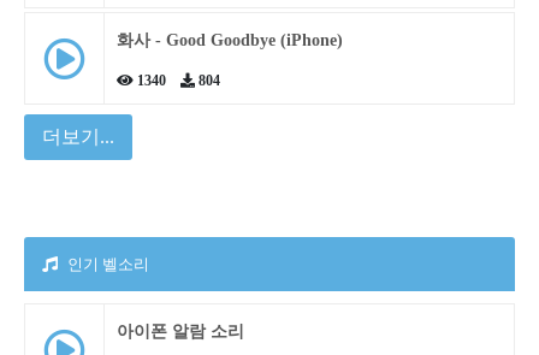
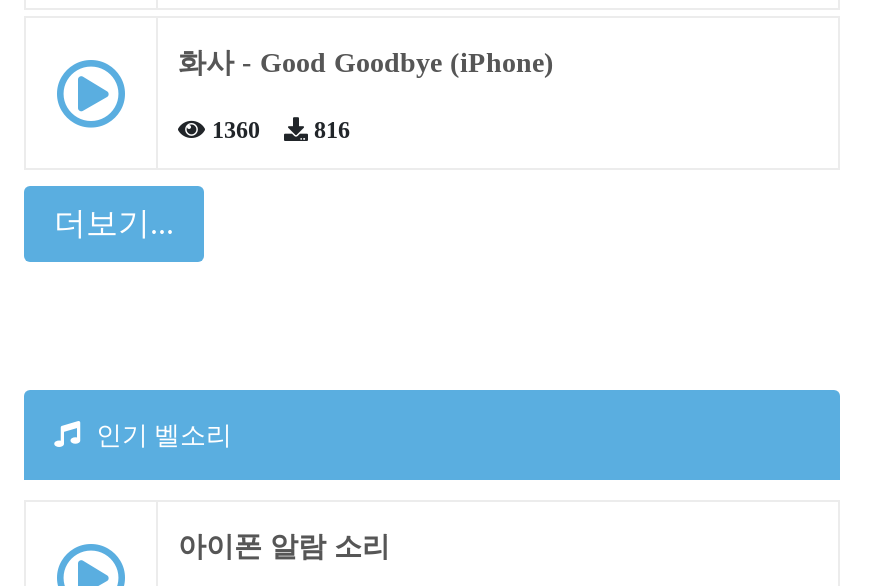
- 1340
+ 1360

- 804
+ 816
